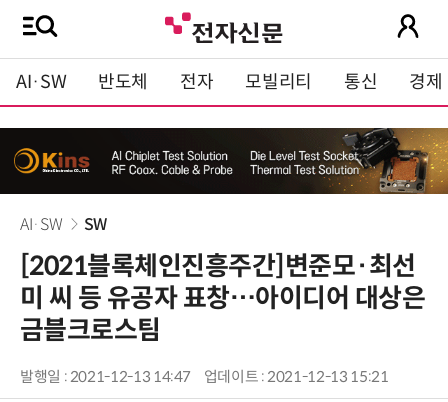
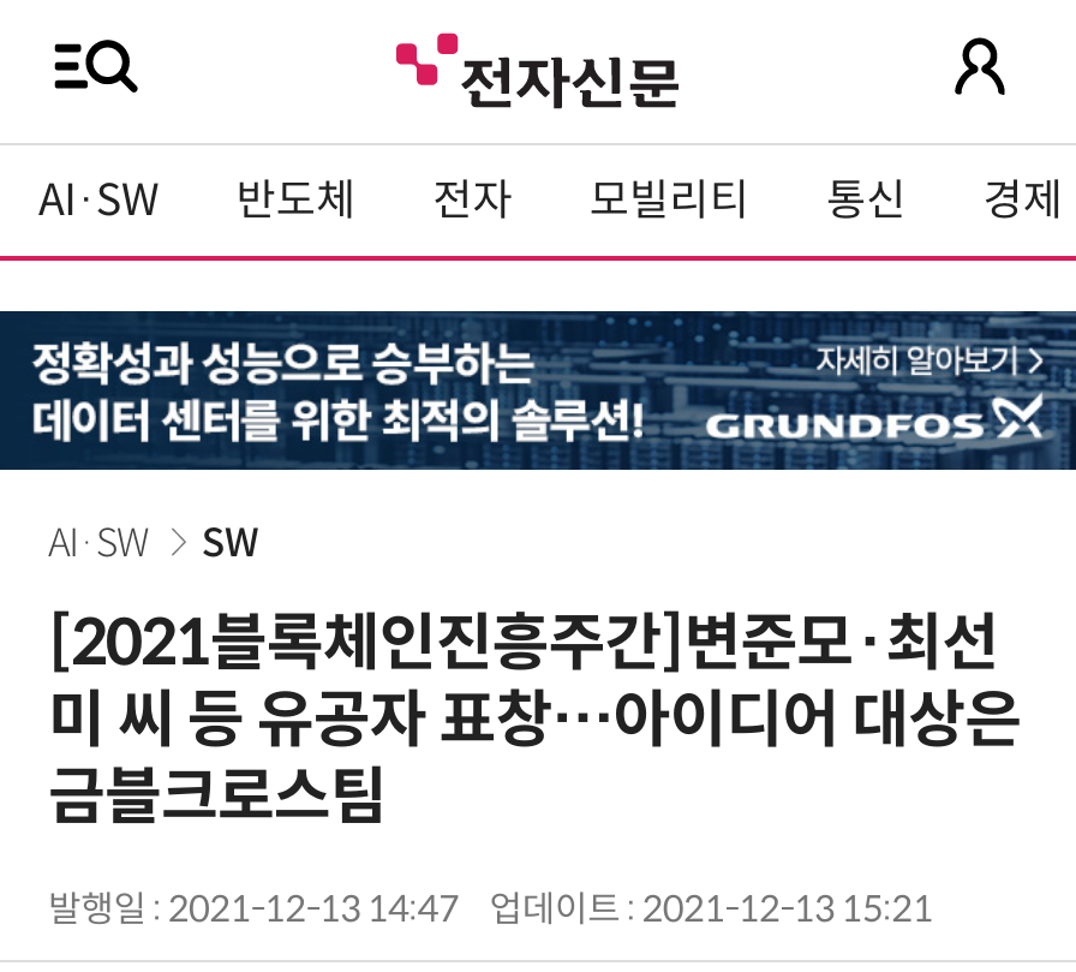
- [image]
+ [image]
